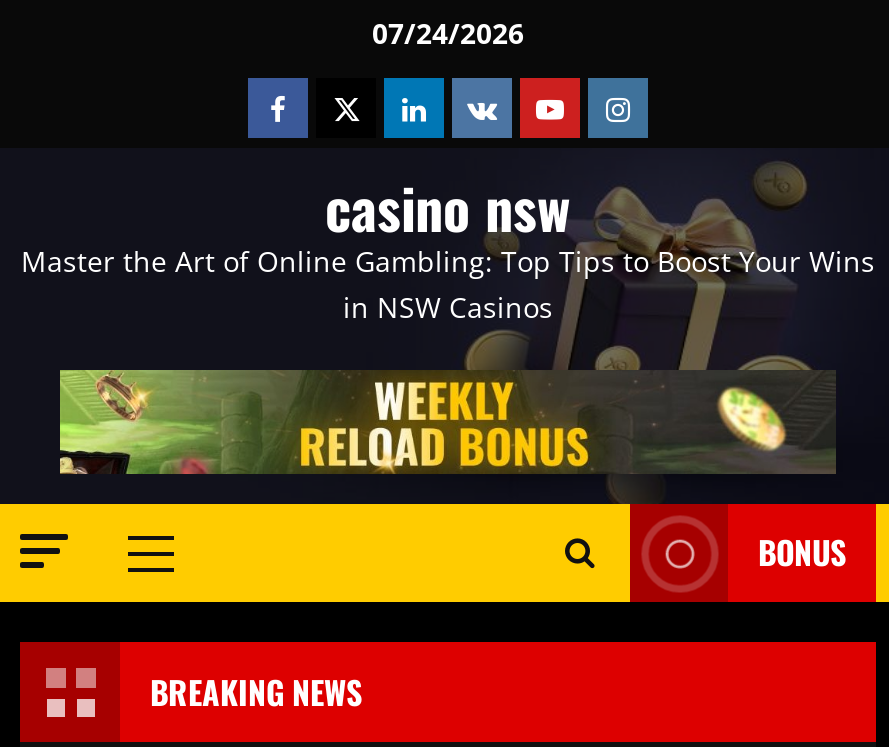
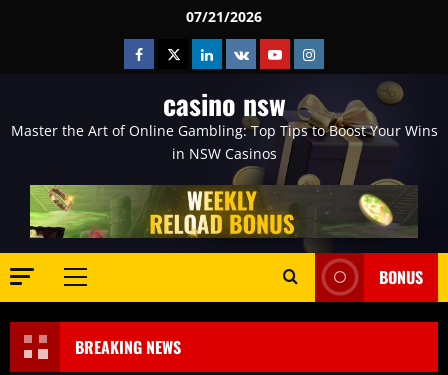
- 07/24/2026
+ 07/21/2026
